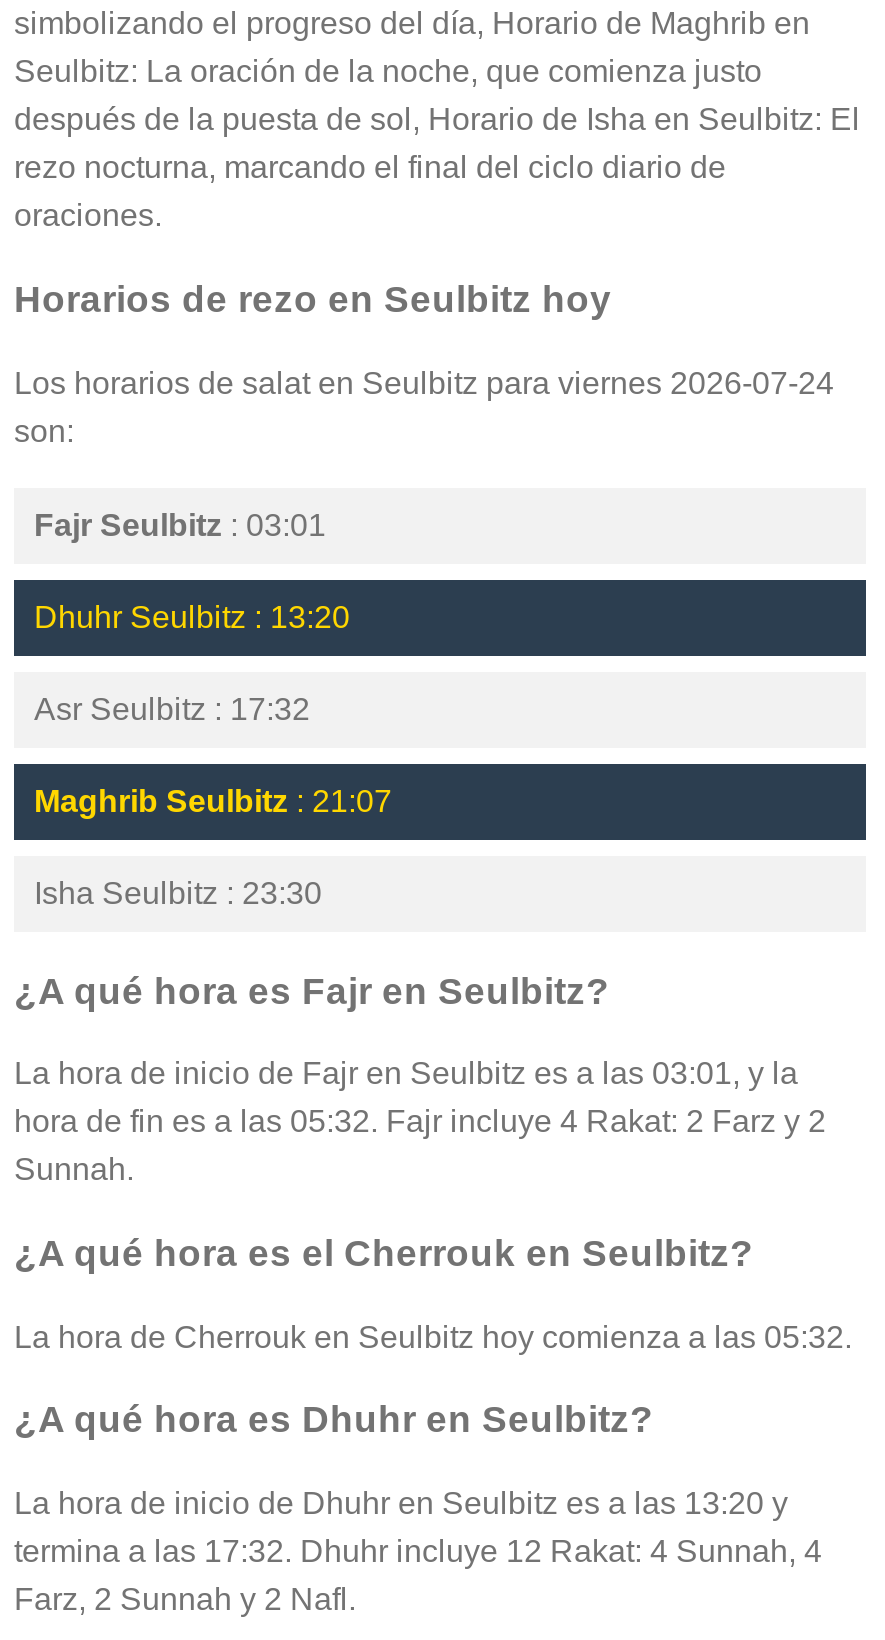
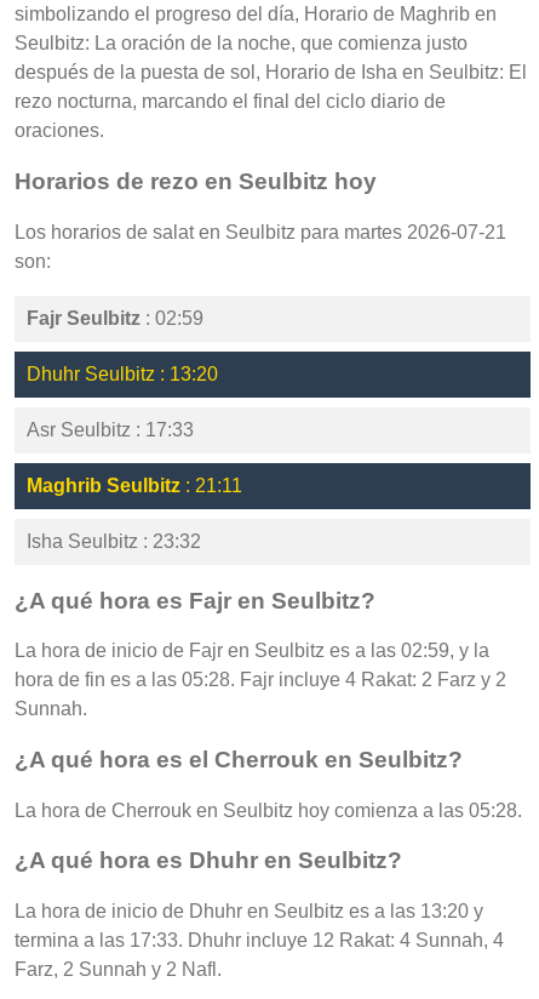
- Los horarios de salat en Seulbitz para viernes 2026-07-24
+ Los horarios de salat en Seulbitz para martes 2026-07-21

- Fajr Seulbitz: 03:01
+ Fajr Seulbitz: 02:59

- Asr Seulbitz : 17:32
+ Asr Seulbitz : 17:33

- Maghrib Seulbitz: 21:07
+ Maghrib Seulbitz: 21:11

- Isha Seulbitz : 23:30
+ Isha Seulbitz : 23:32

- La hora de inicio de Fajr en Seulbitz es a las 03:01, y la
+ La hora de inicio de Fajr en Seulbitz es a las 02:59, y la

- hora de fin es a las 05:32. Fajr incluye 4 Rakat: 2 Farz y 2
+ hora de fin es a las 05:28. Fajr incluye 4 Rakat: 2 Farz y 2

- La hora de Cherrouk en Seulbitz hoy comienza a las 05:32.
+ La hora de Cherrouk en Seulbitz hoy comienza a las 05:28.

- termina a las 17:32. Dhuhr incluye 12 Rakat: 4 Sunnah, 4
+ termina a las 17:33. Dhuhr incluye 12 Rakat: 4 Sunnah, 4
